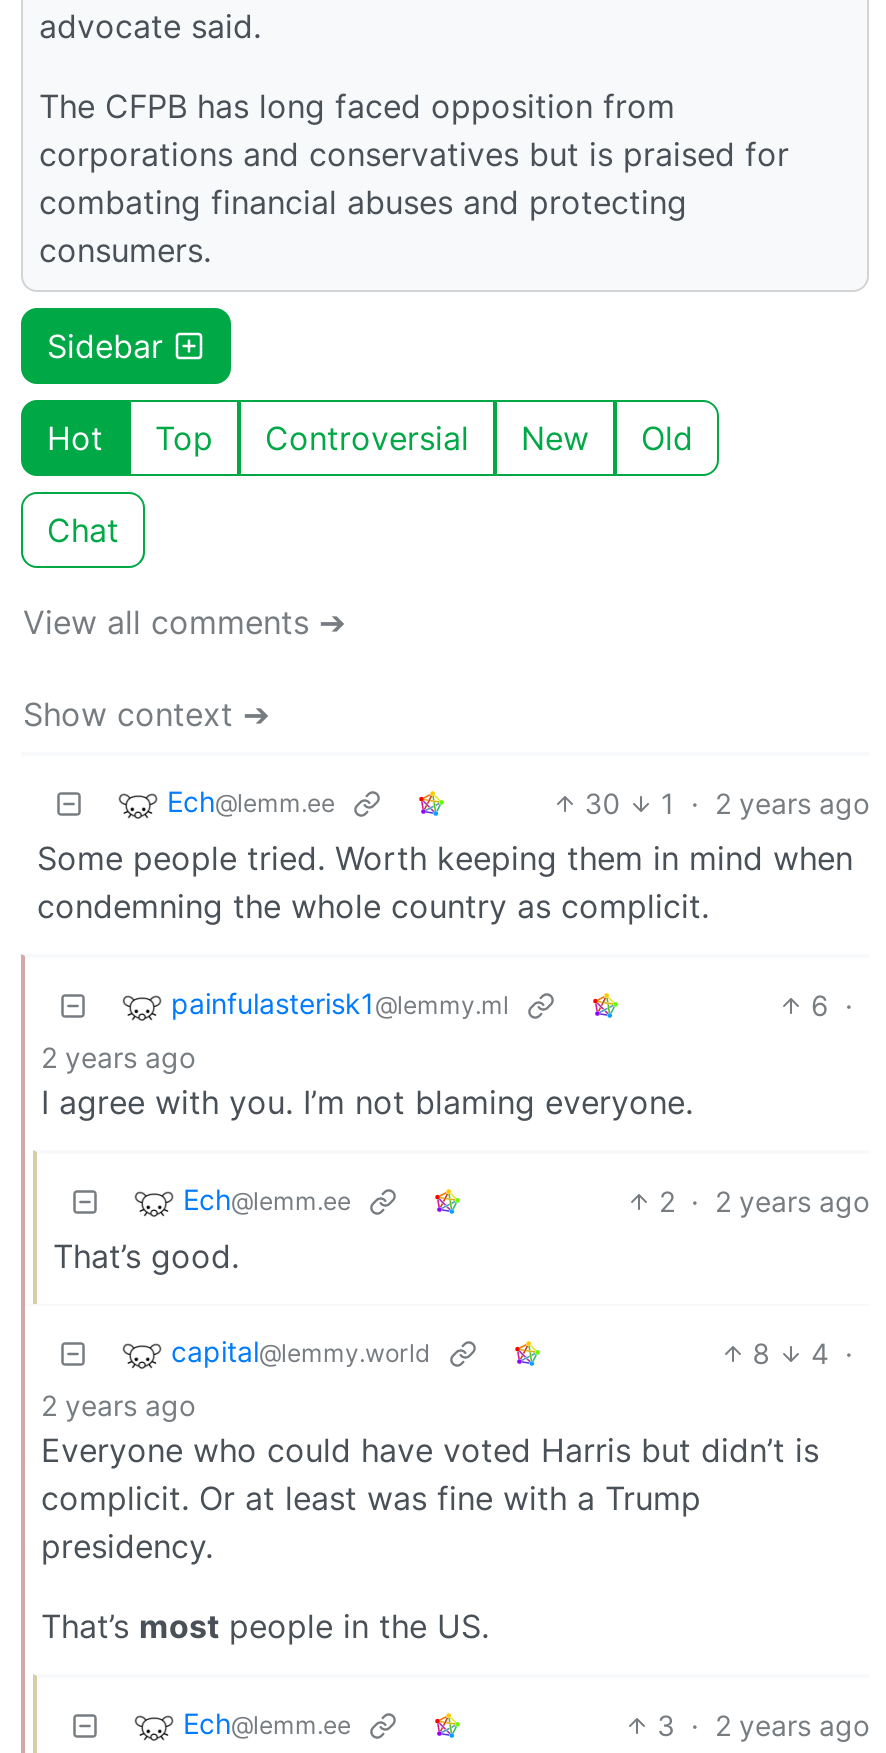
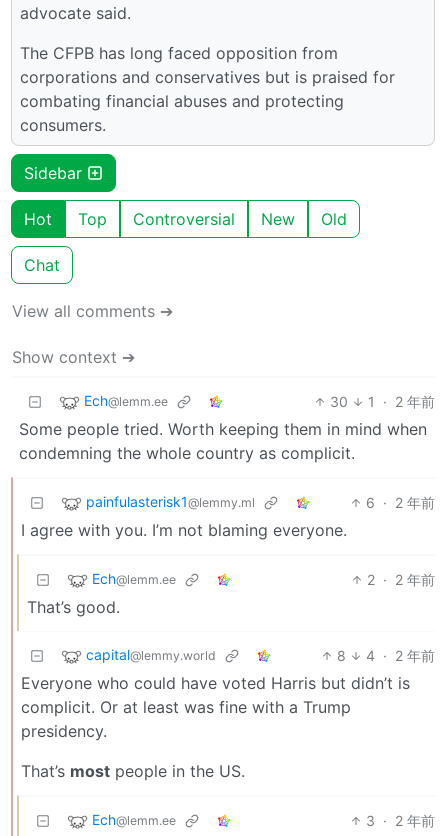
- 30 1 · 2 years ago
+ 30 1 · 2 年前

- 6 ·
- 2 years ago
+ 6 · 2 年前

- 2 · 2 years ago
+ 2 · 2 年前

- 4 ·
- 2 years ago
+ 4 · 2 年前

- 3 · 2 years ago
+ 3 · 2 年前
